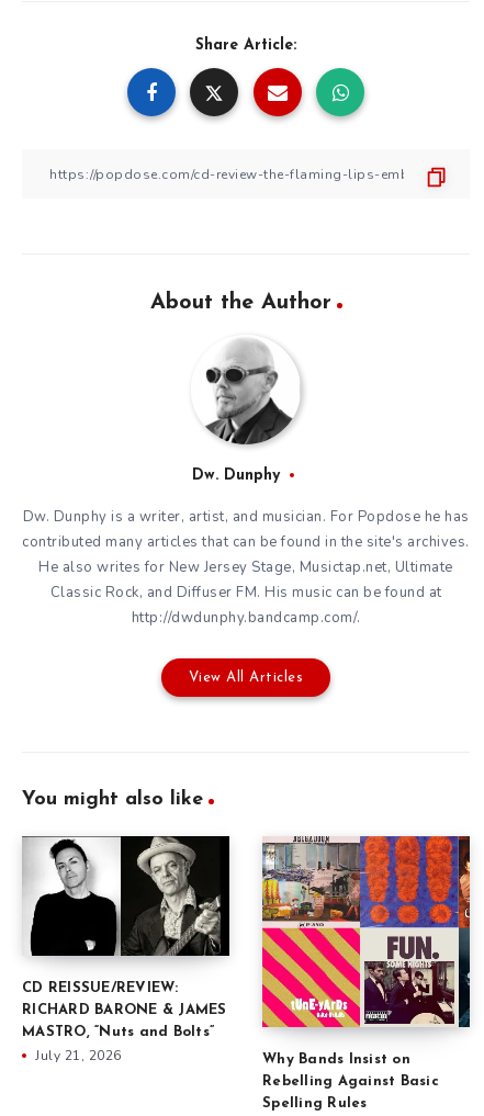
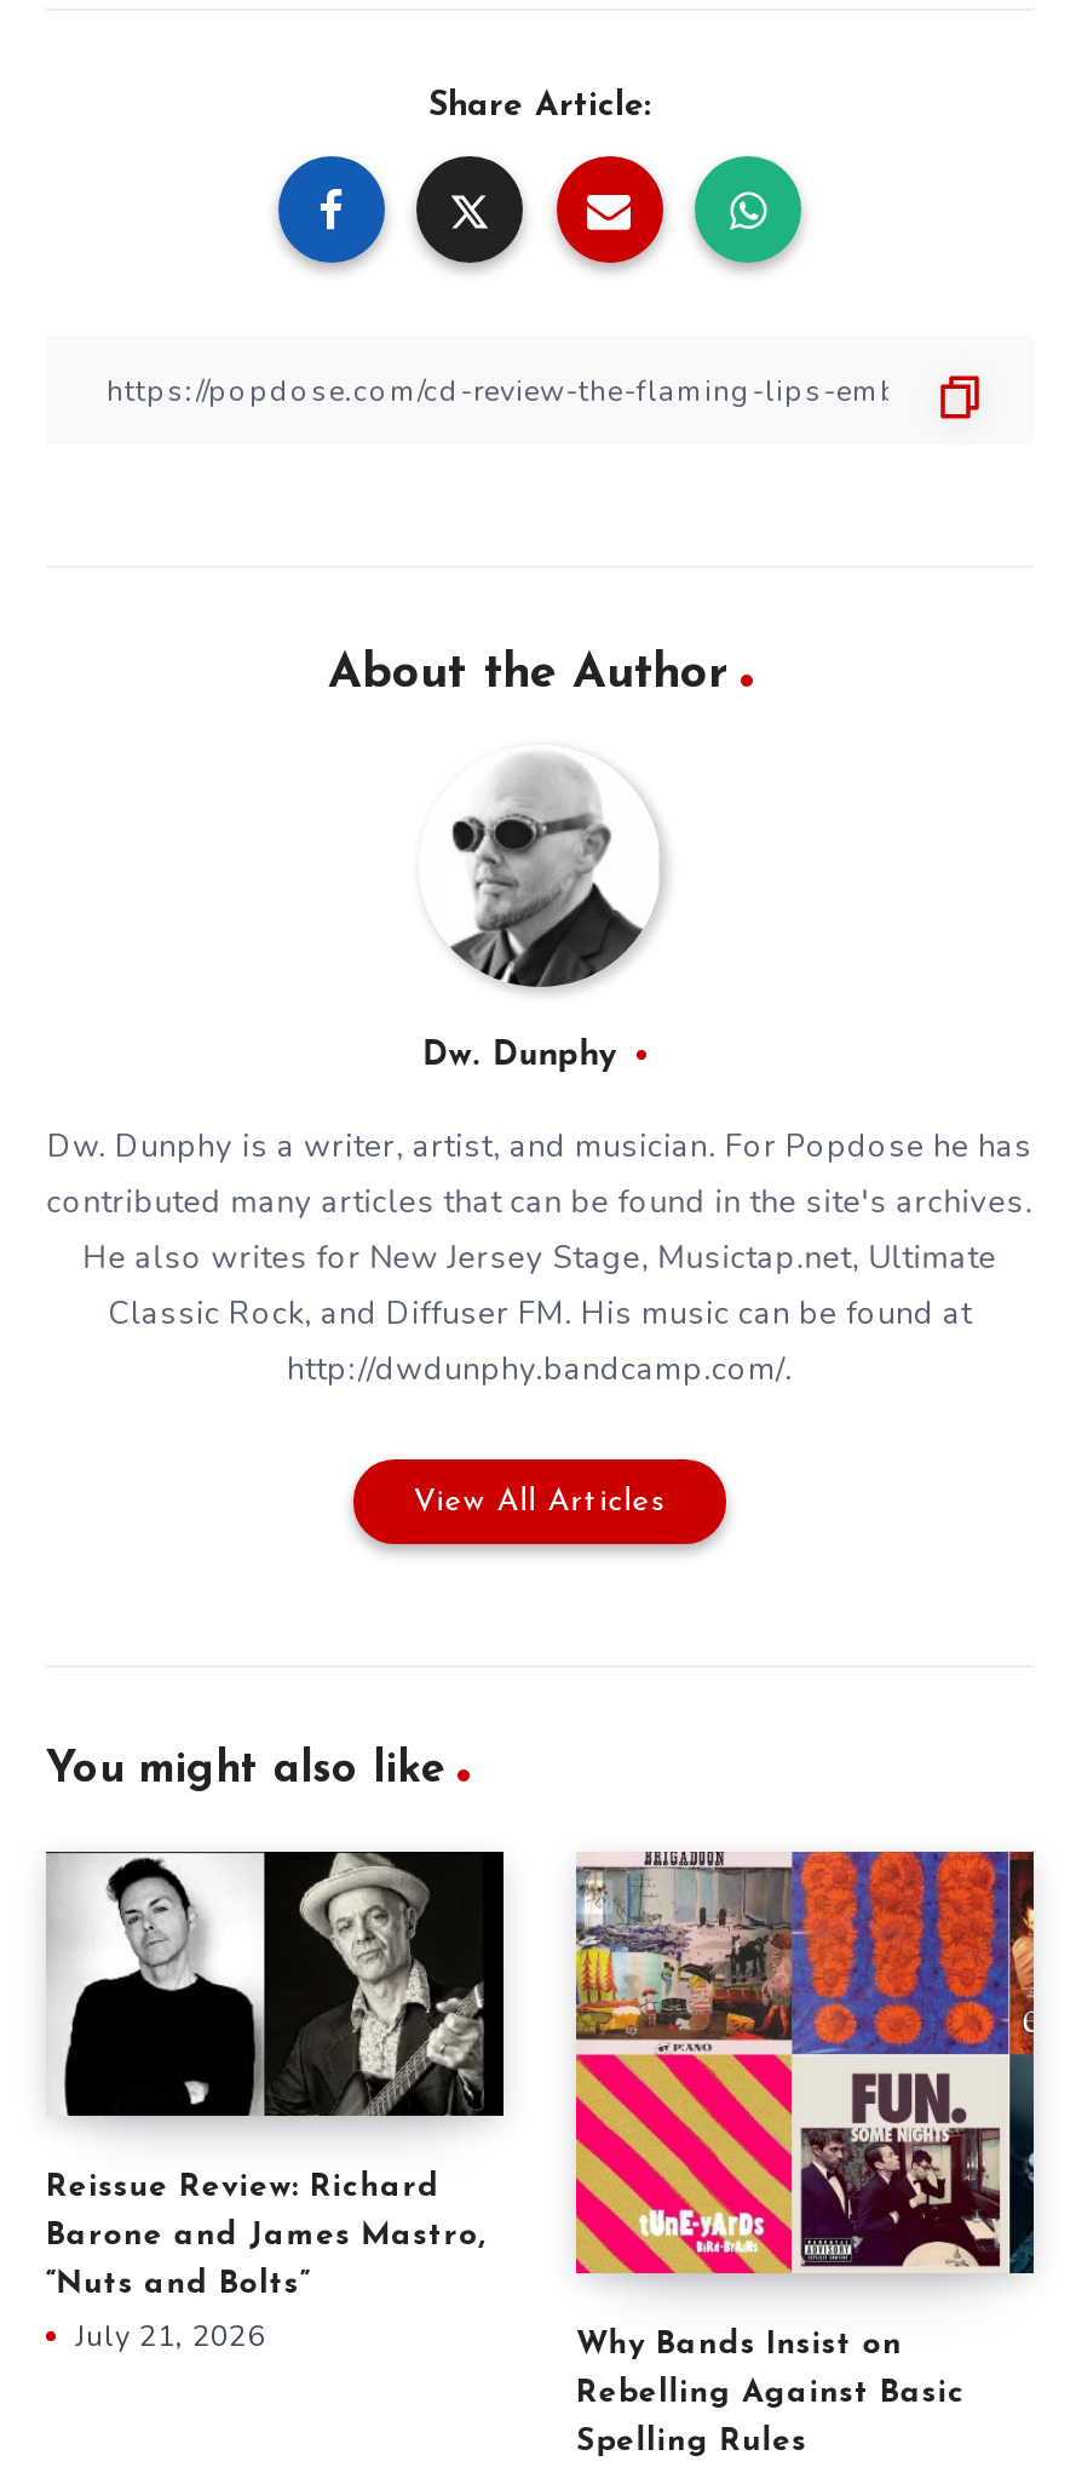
- CD REISSUE/REVIEW:
+ Reissue Review: Richard

- RICHARD BARONE & JAMES
+ Barone and James Mastro,

- MASTRO, “Nuts and Bolts”
+ “Nuts and Bolts”
